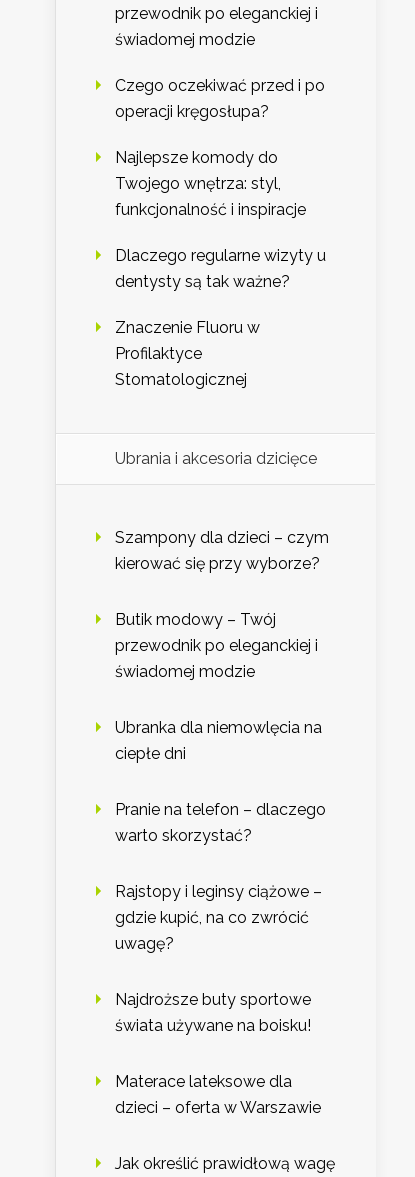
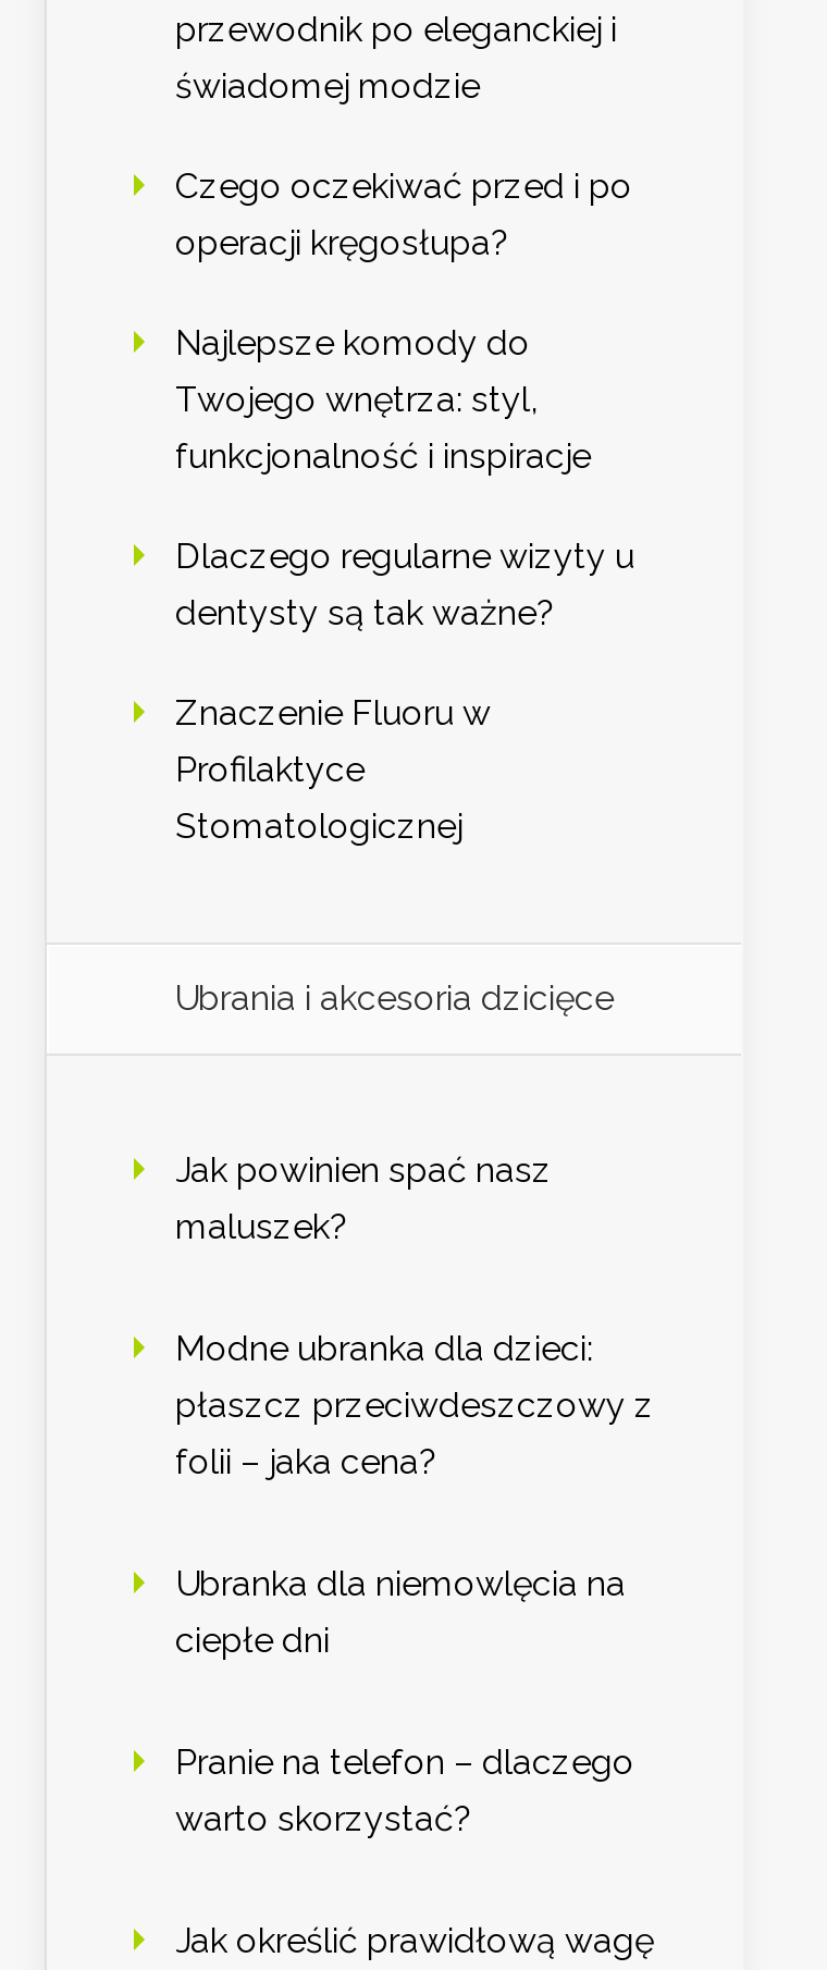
- Szampony dla dzieci – czym
- kierować się przy wyborze?
+ Jak powinien spać nasz
+ maluszek?

- Butik modowy – Twój
- przewodnik po eleganckiej i
- świadomej modzie
+ Modne ubranka dla dzieci:
+ płaszcz przeciwdeszczowy z
+ folii – jaka cena?

- Rajstopy i leginsy ciążowe –
- gdzie kupić, na co zwrócić
- uwagę?
- Najdroższe buty sportowe
- świata używane na boisku!
- Materace lateksowe dla
- dzieci – oferta w Warszawie
